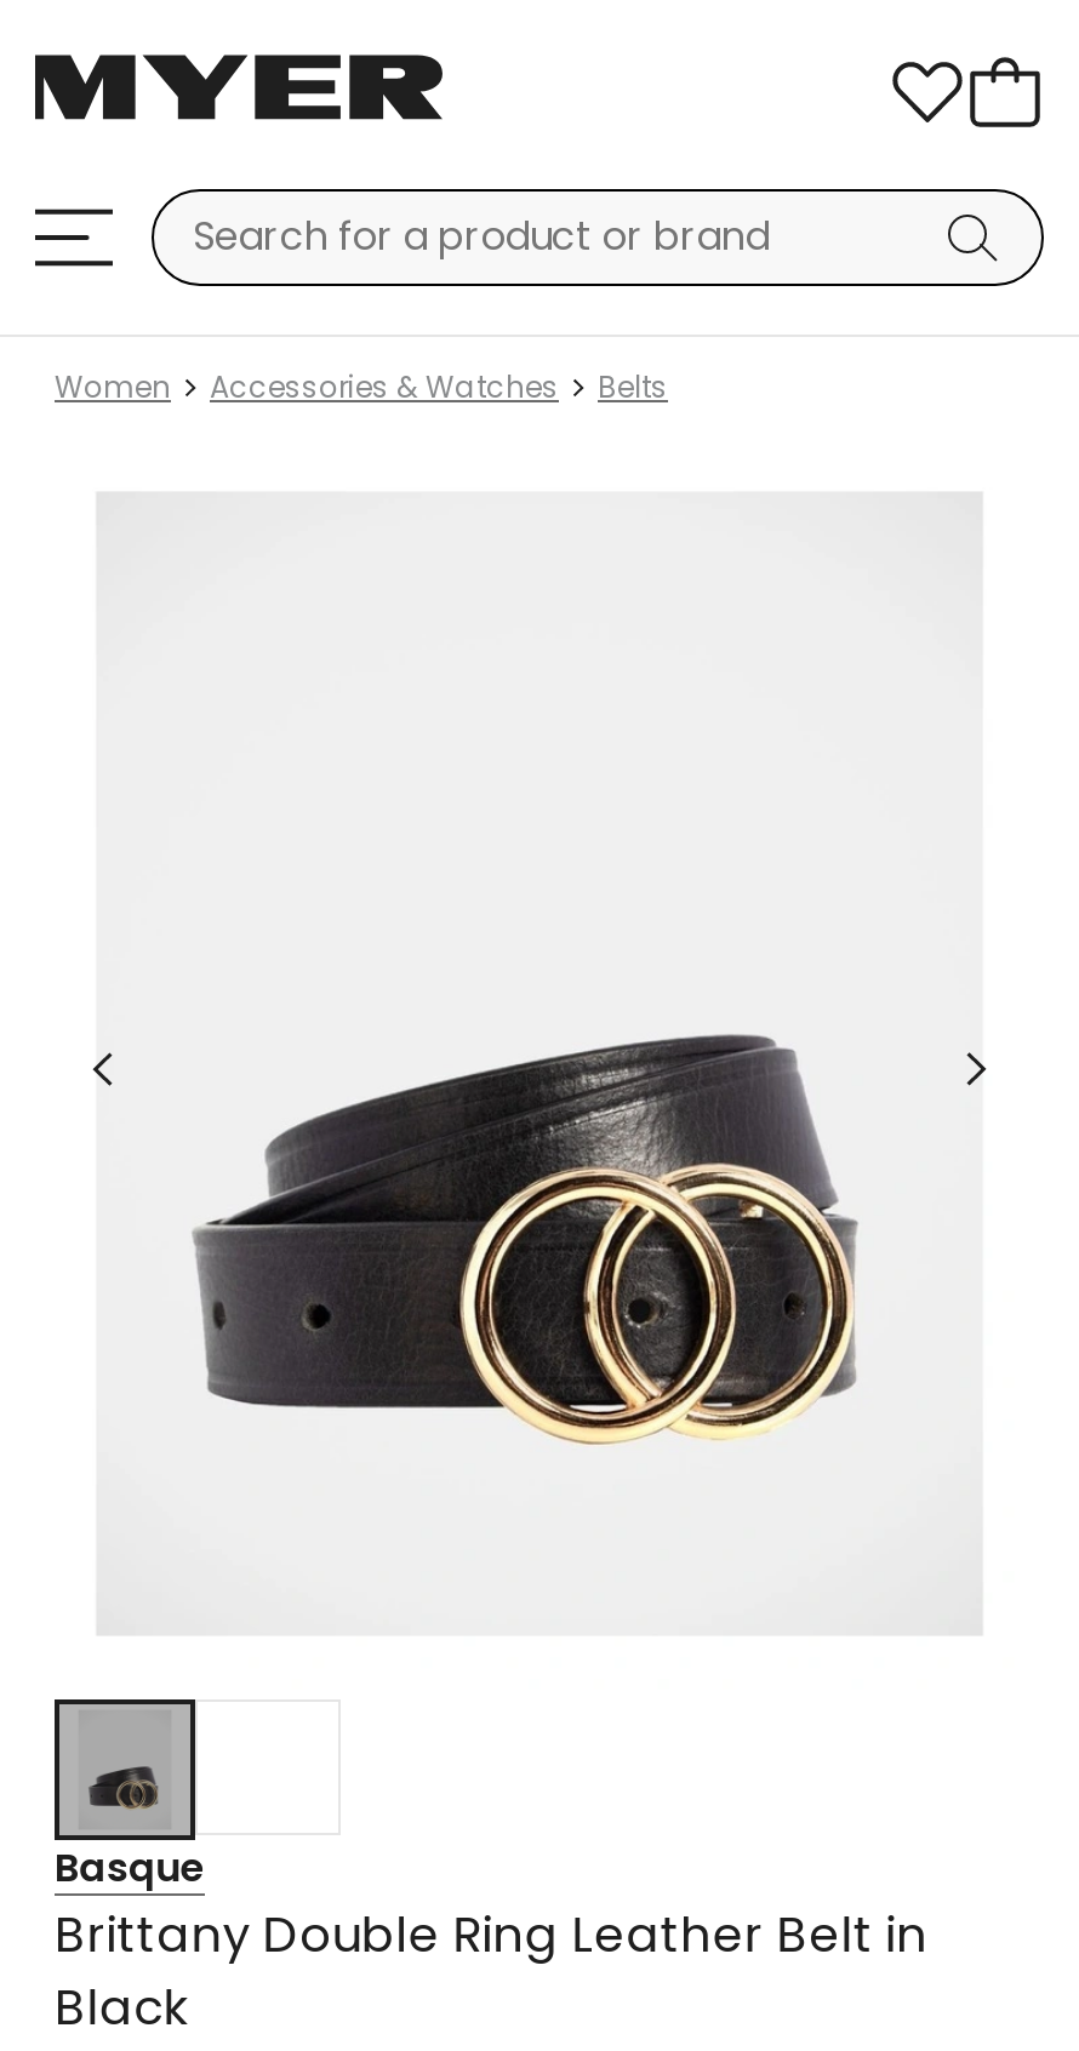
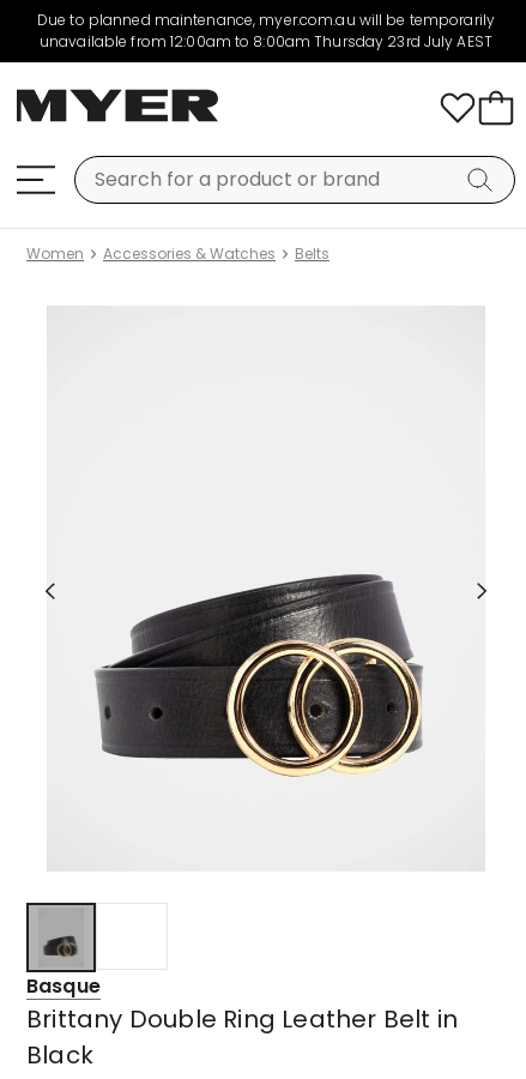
+ Due to planned maintenance, myer.com.au will be temporarily
+ unavailable from 12:00am to 8:00am Thursday 23rd July AEST
